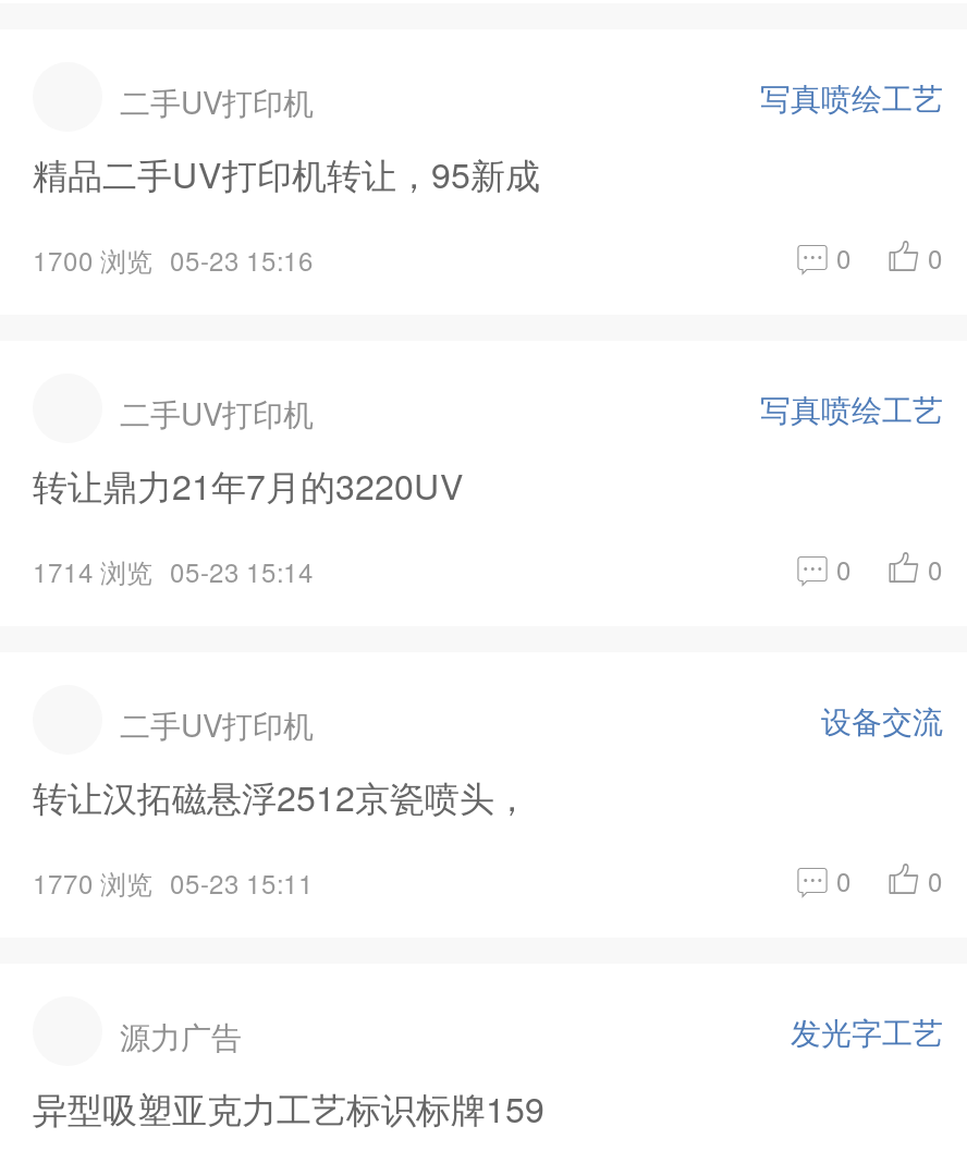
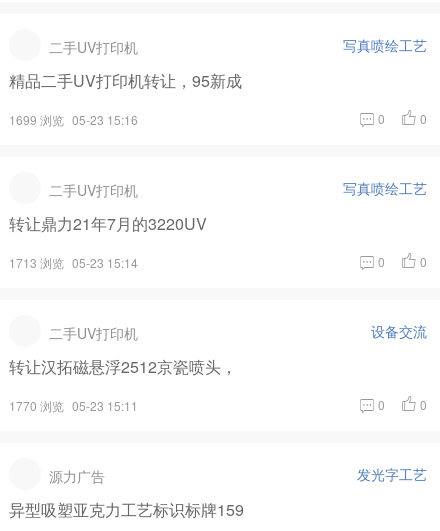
- 1700 浏览 05-23 15:16
+ 1699 浏览 05-23 15:16

- 1714 浏览 05-23 15:14
+ 1713 浏览 05-23 15:14
